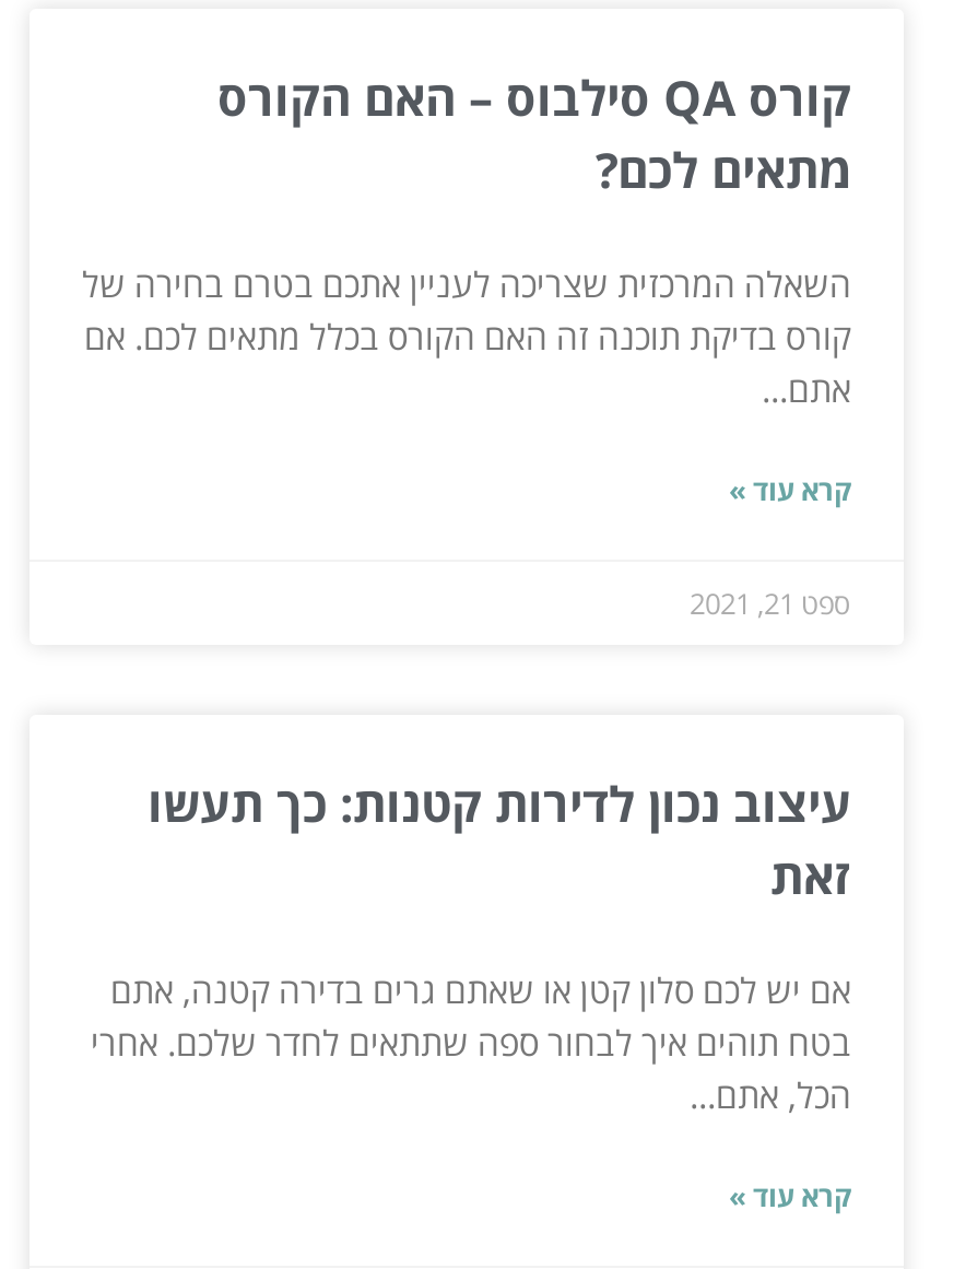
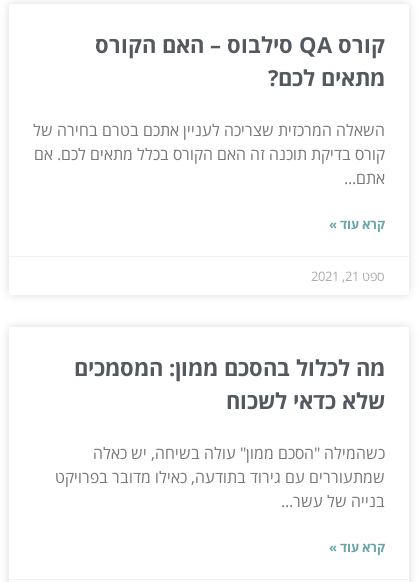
- עיצוב נכון לדירות קטנות: כך תעשו
- זאת
+ מה לכלול בהסכם ממון: המסמכים
+ שלא כדאי לשכוח

- אם יש לכם סלון קטן או שאתם גרים בדירה קטנה, אתם
- בטח תוהים איך לבחור ספה שתתאים לחדר שלכם. אחרי
- הכל, אתם...
+ כשהמילה "הסכם ממון" עולה בשיחה, יש כאלה
+ שמתעוררים עם גירוד בתודעה, כאילו מדובר בפרויקט
+ בנייה של עשר...
